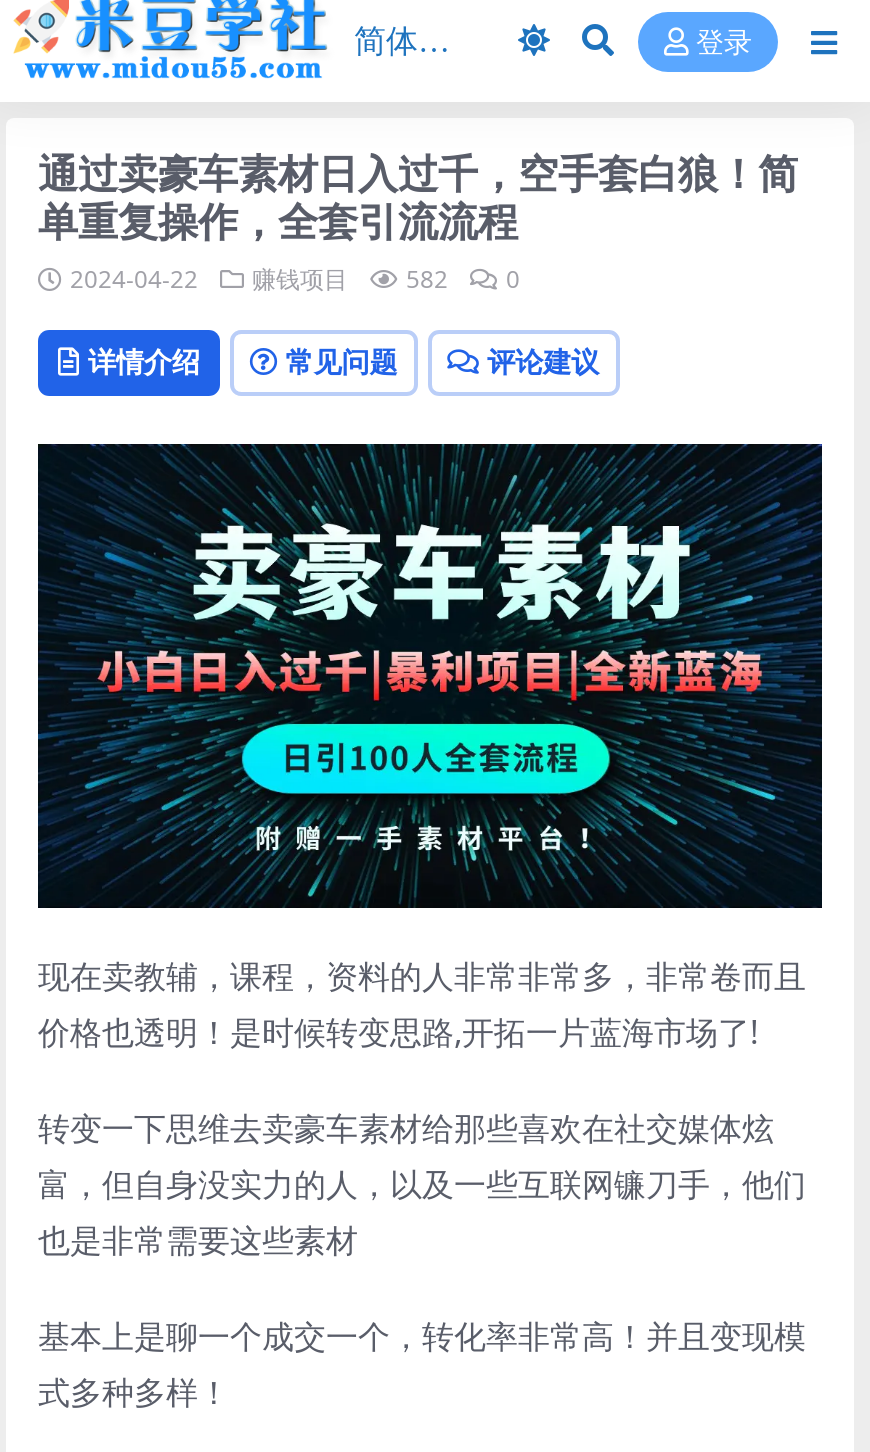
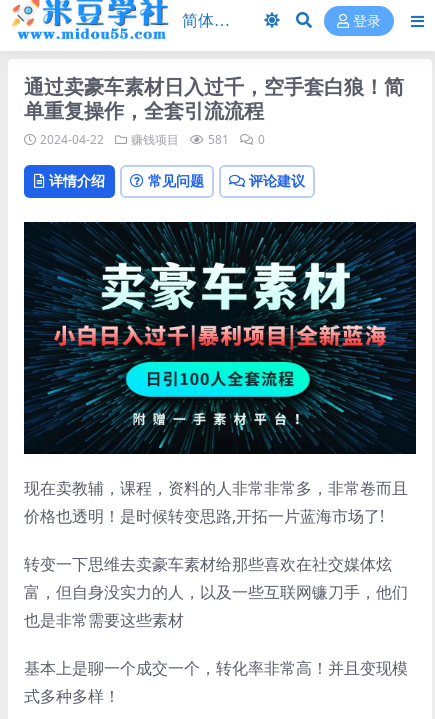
- 2024-04-22 赚钱项目 582 0
+ 2024-04-22 赚钱项目 581 0
